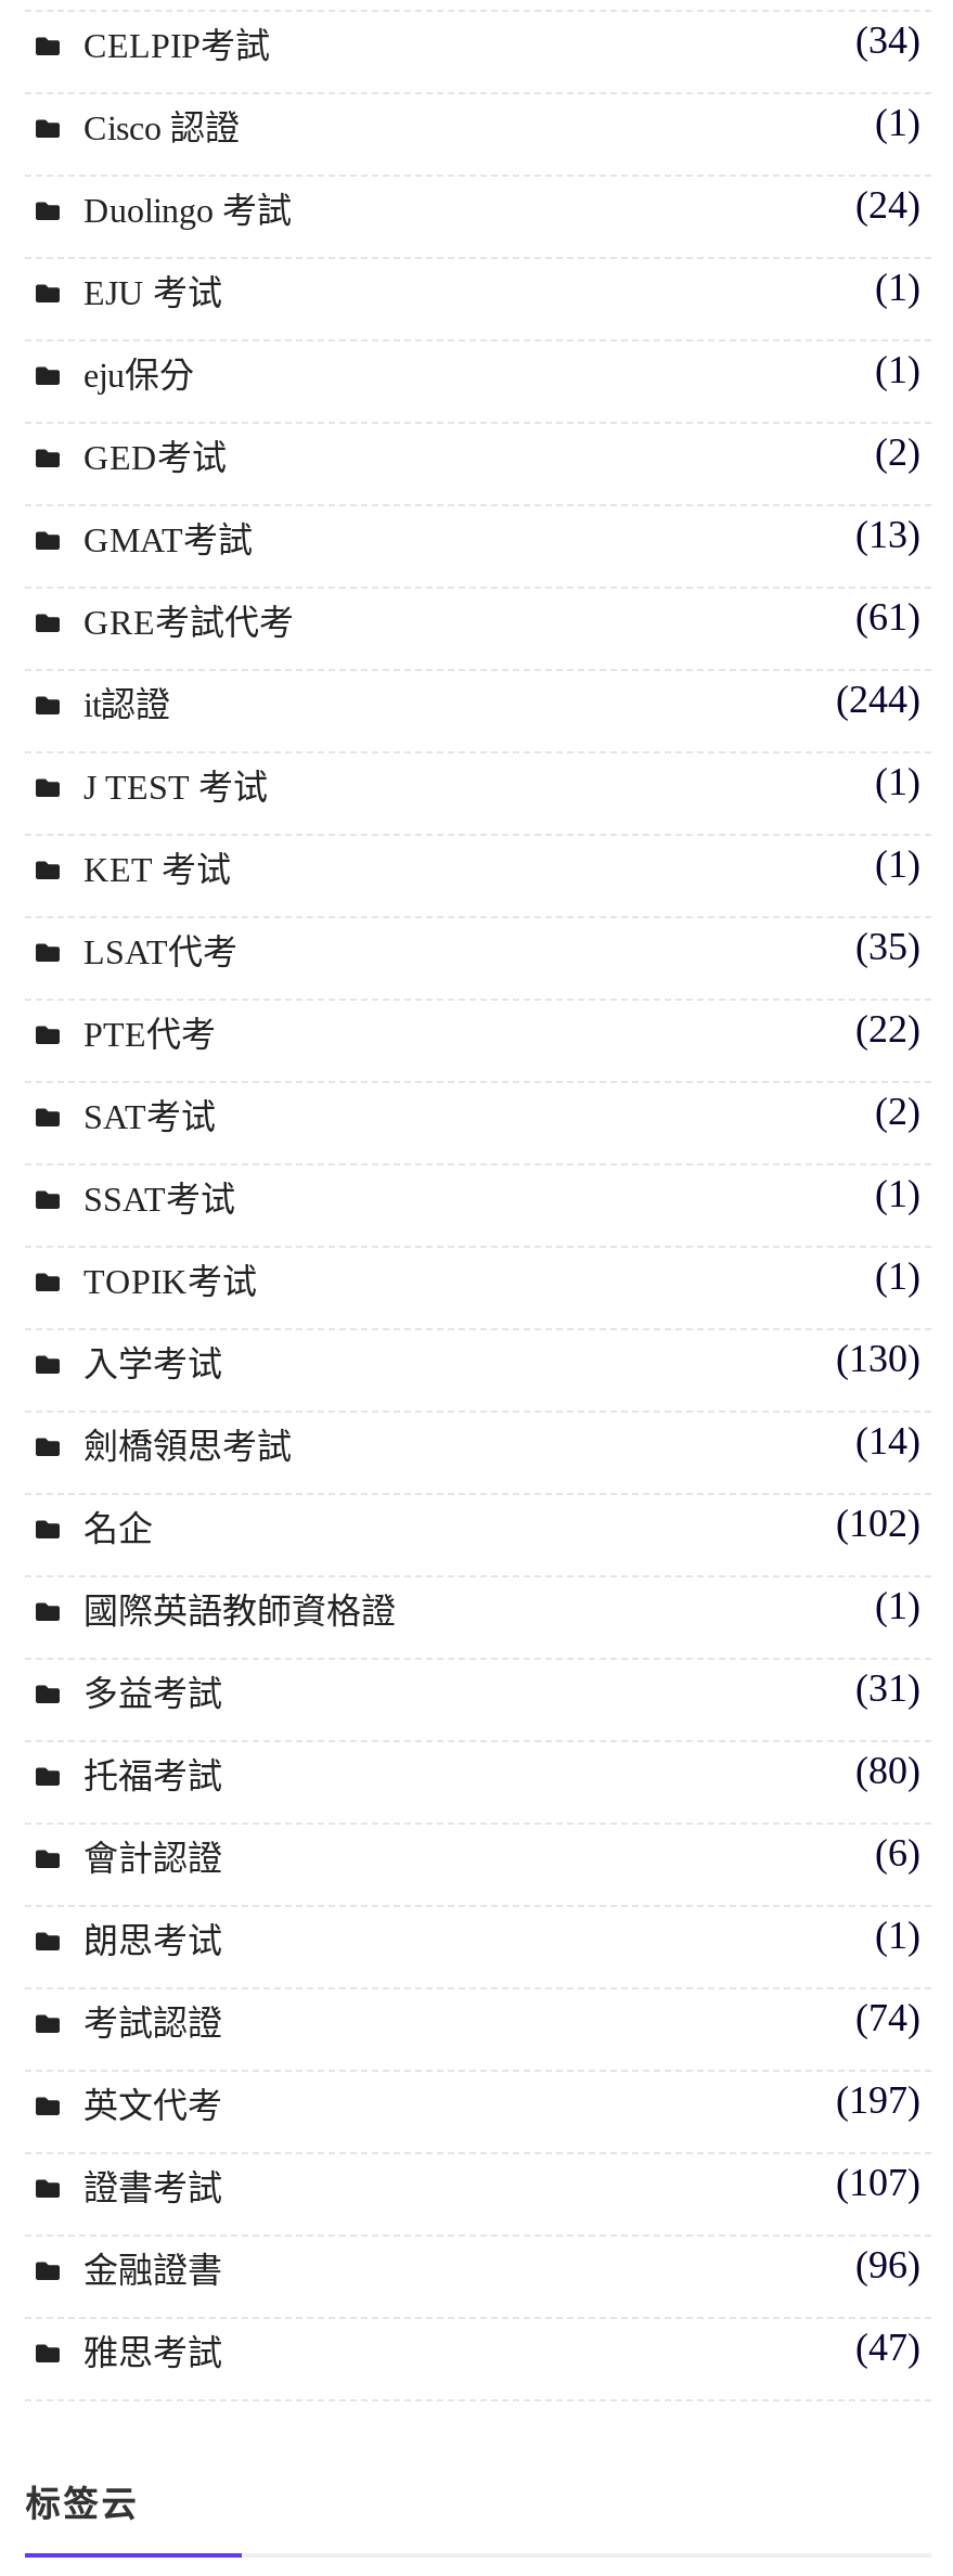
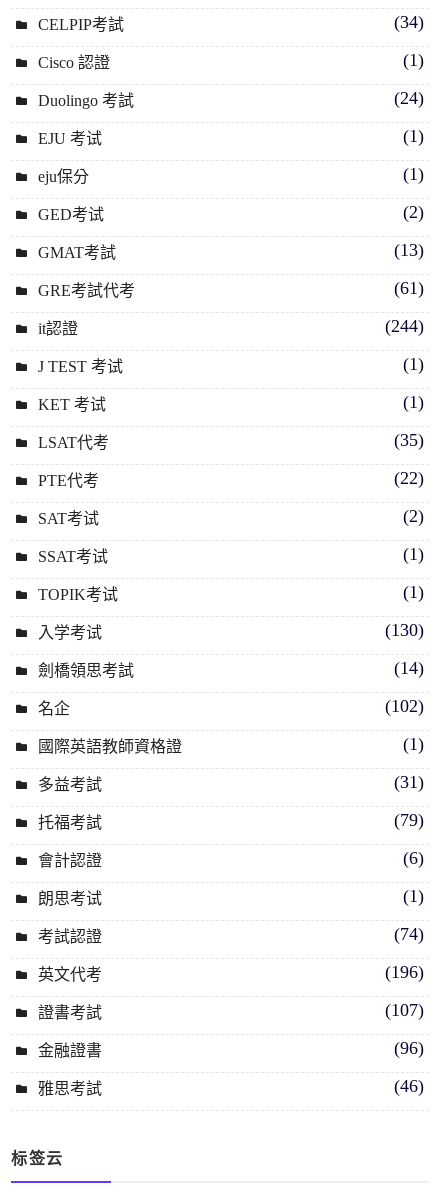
- (80)
+ (79)

- (197)
+ (196)

- (47)
+ (46)
